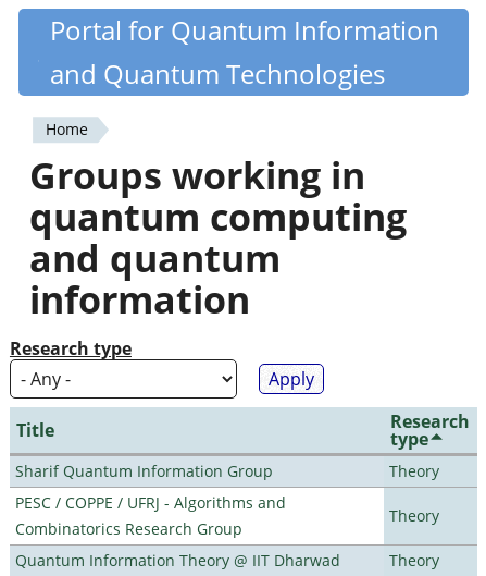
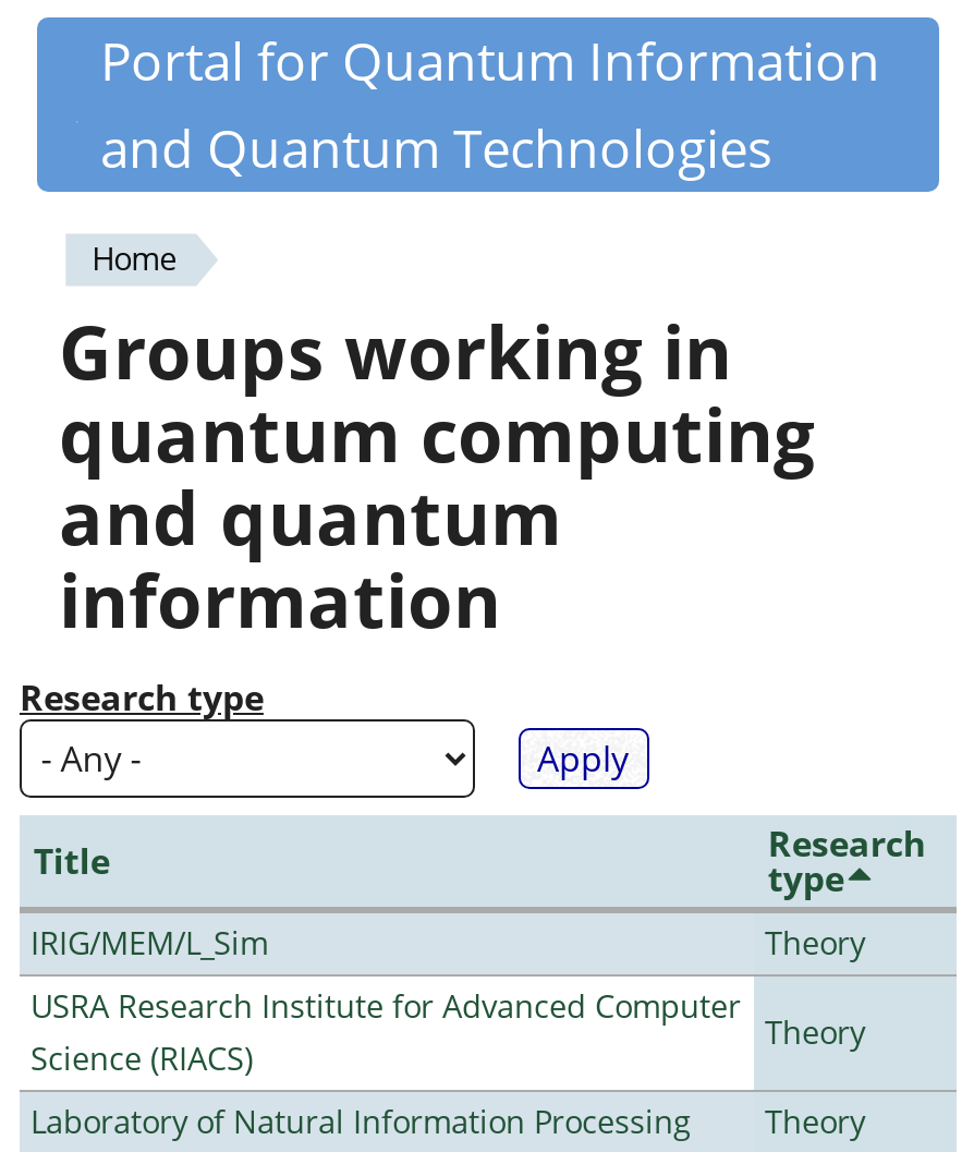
- Sharif Quantum Information Group
+ IRIG/MEM/L_Sim

- PESC / COPPE / UFRJ - Algorithms and
- Combinatorics Research Group
+ USRA Research Institute for Advanced Computer
+ Science (RIACS)

- Quantum Information Theory @ IIT Dharwad
+ Laboratory of Natural Information Processing
